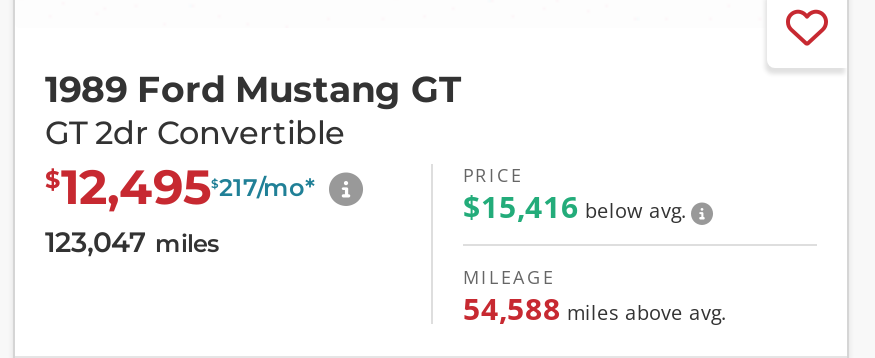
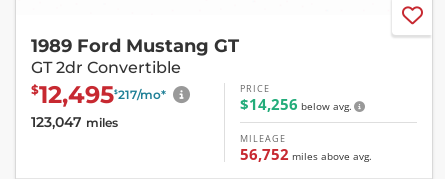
- $15,416 below avg.
+ $14,256 below avg.

- 54,588 miles above avg.
+ 56,752 miles above avg.
